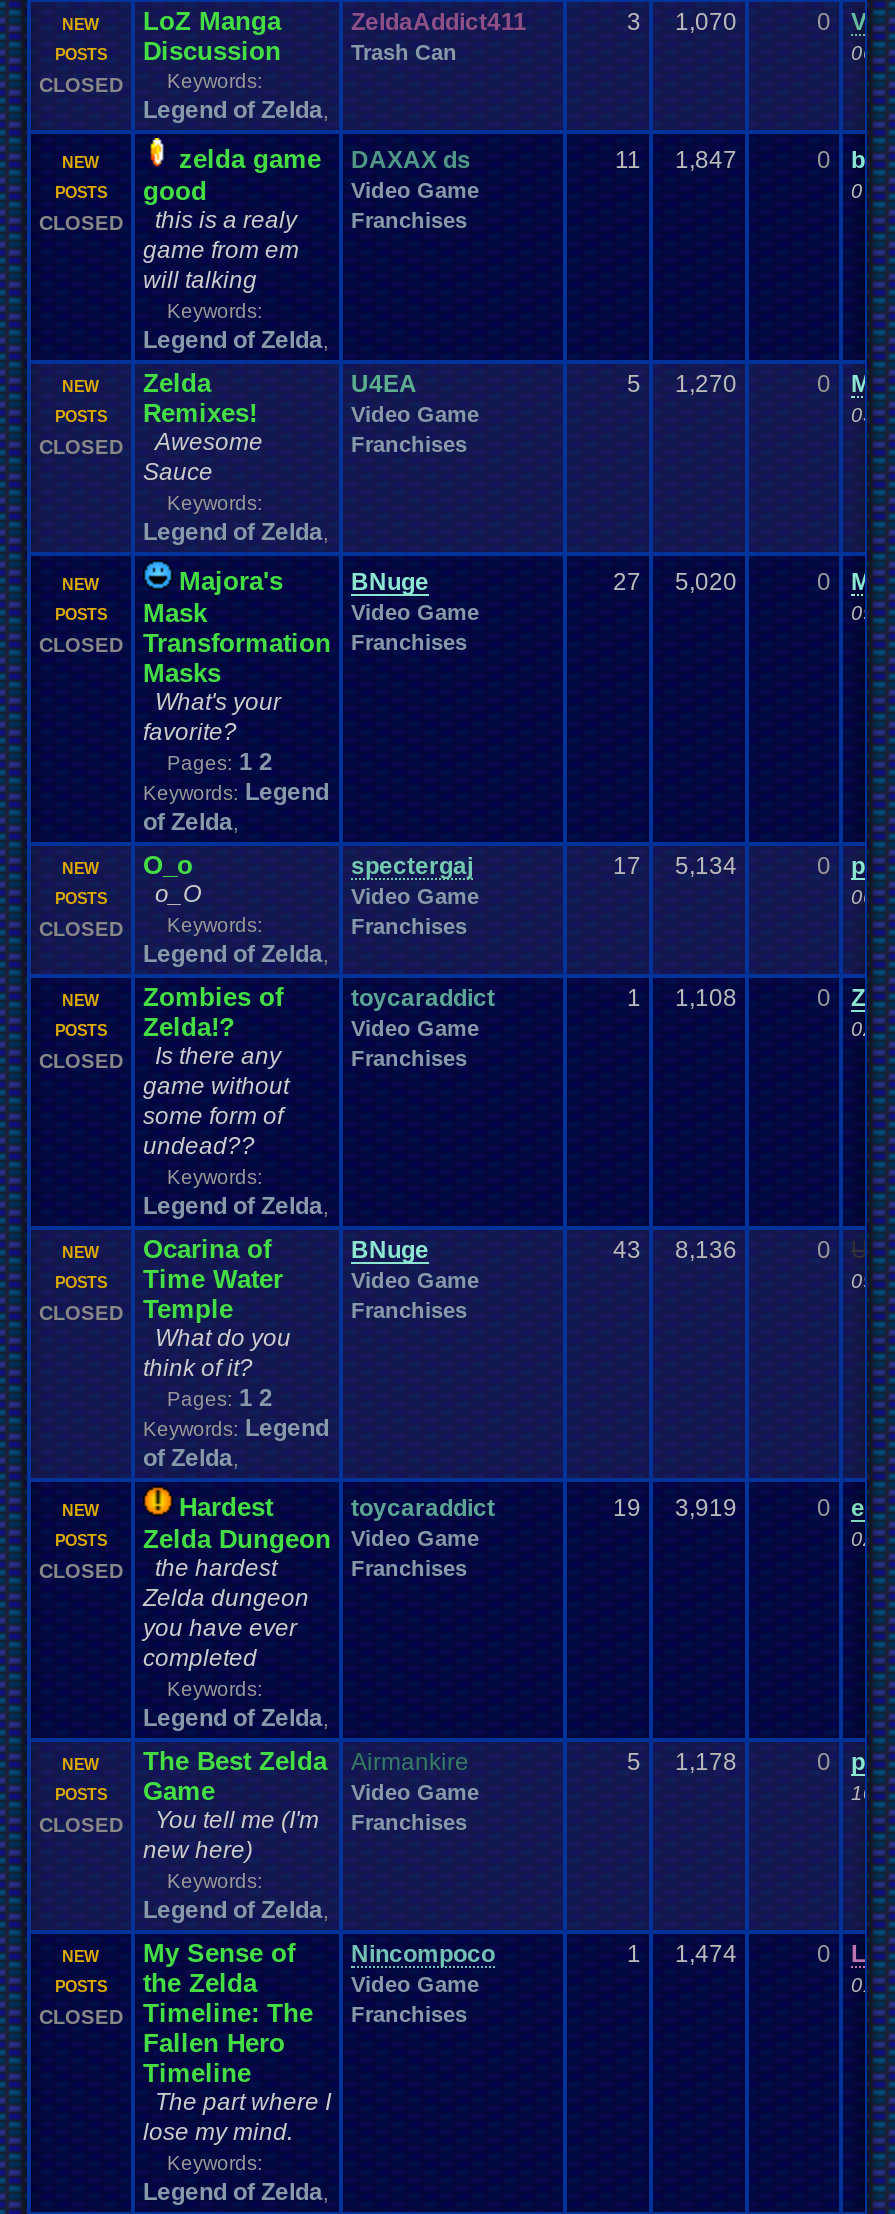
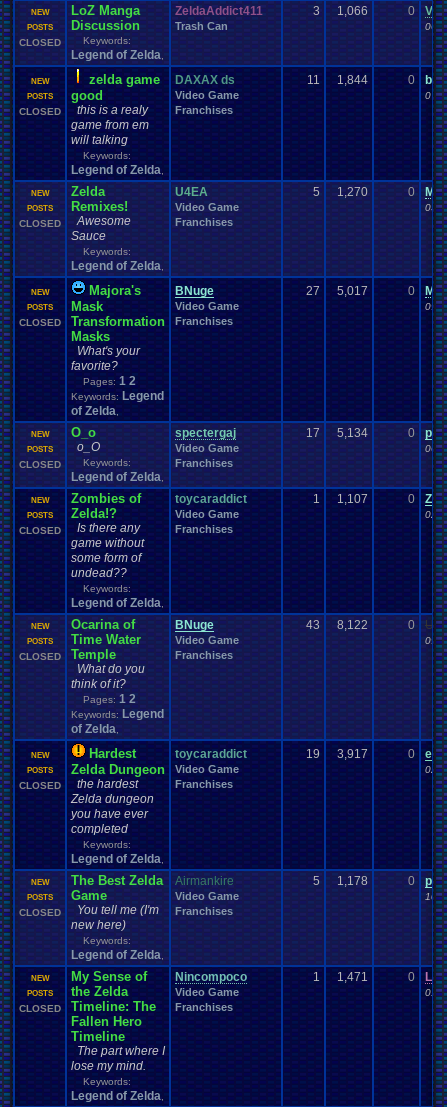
- 3 1,070
+ 3 1,066

- 11 1,847
+ 11 1,844

- 27 5,020
+ 27 5,017

- 1 1,108
+ 1 1,107

- 43 8,136
+ 43 8,122

- 19 3,919
+ 19 3,917

- 1 1,474
+ 1 1,471
